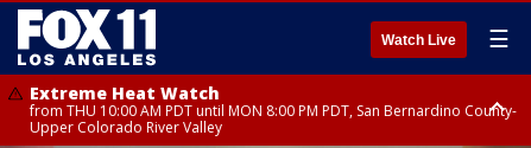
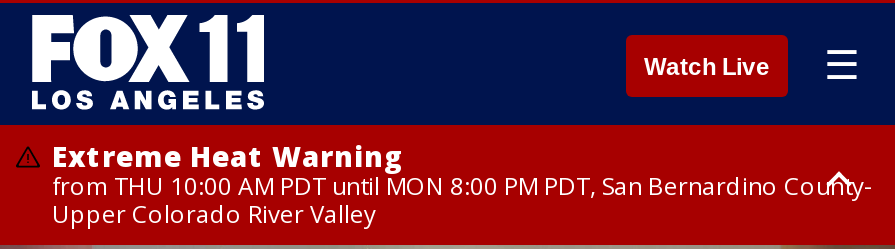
- Extreme Heat Watch
+ Extreme Heat Warning
